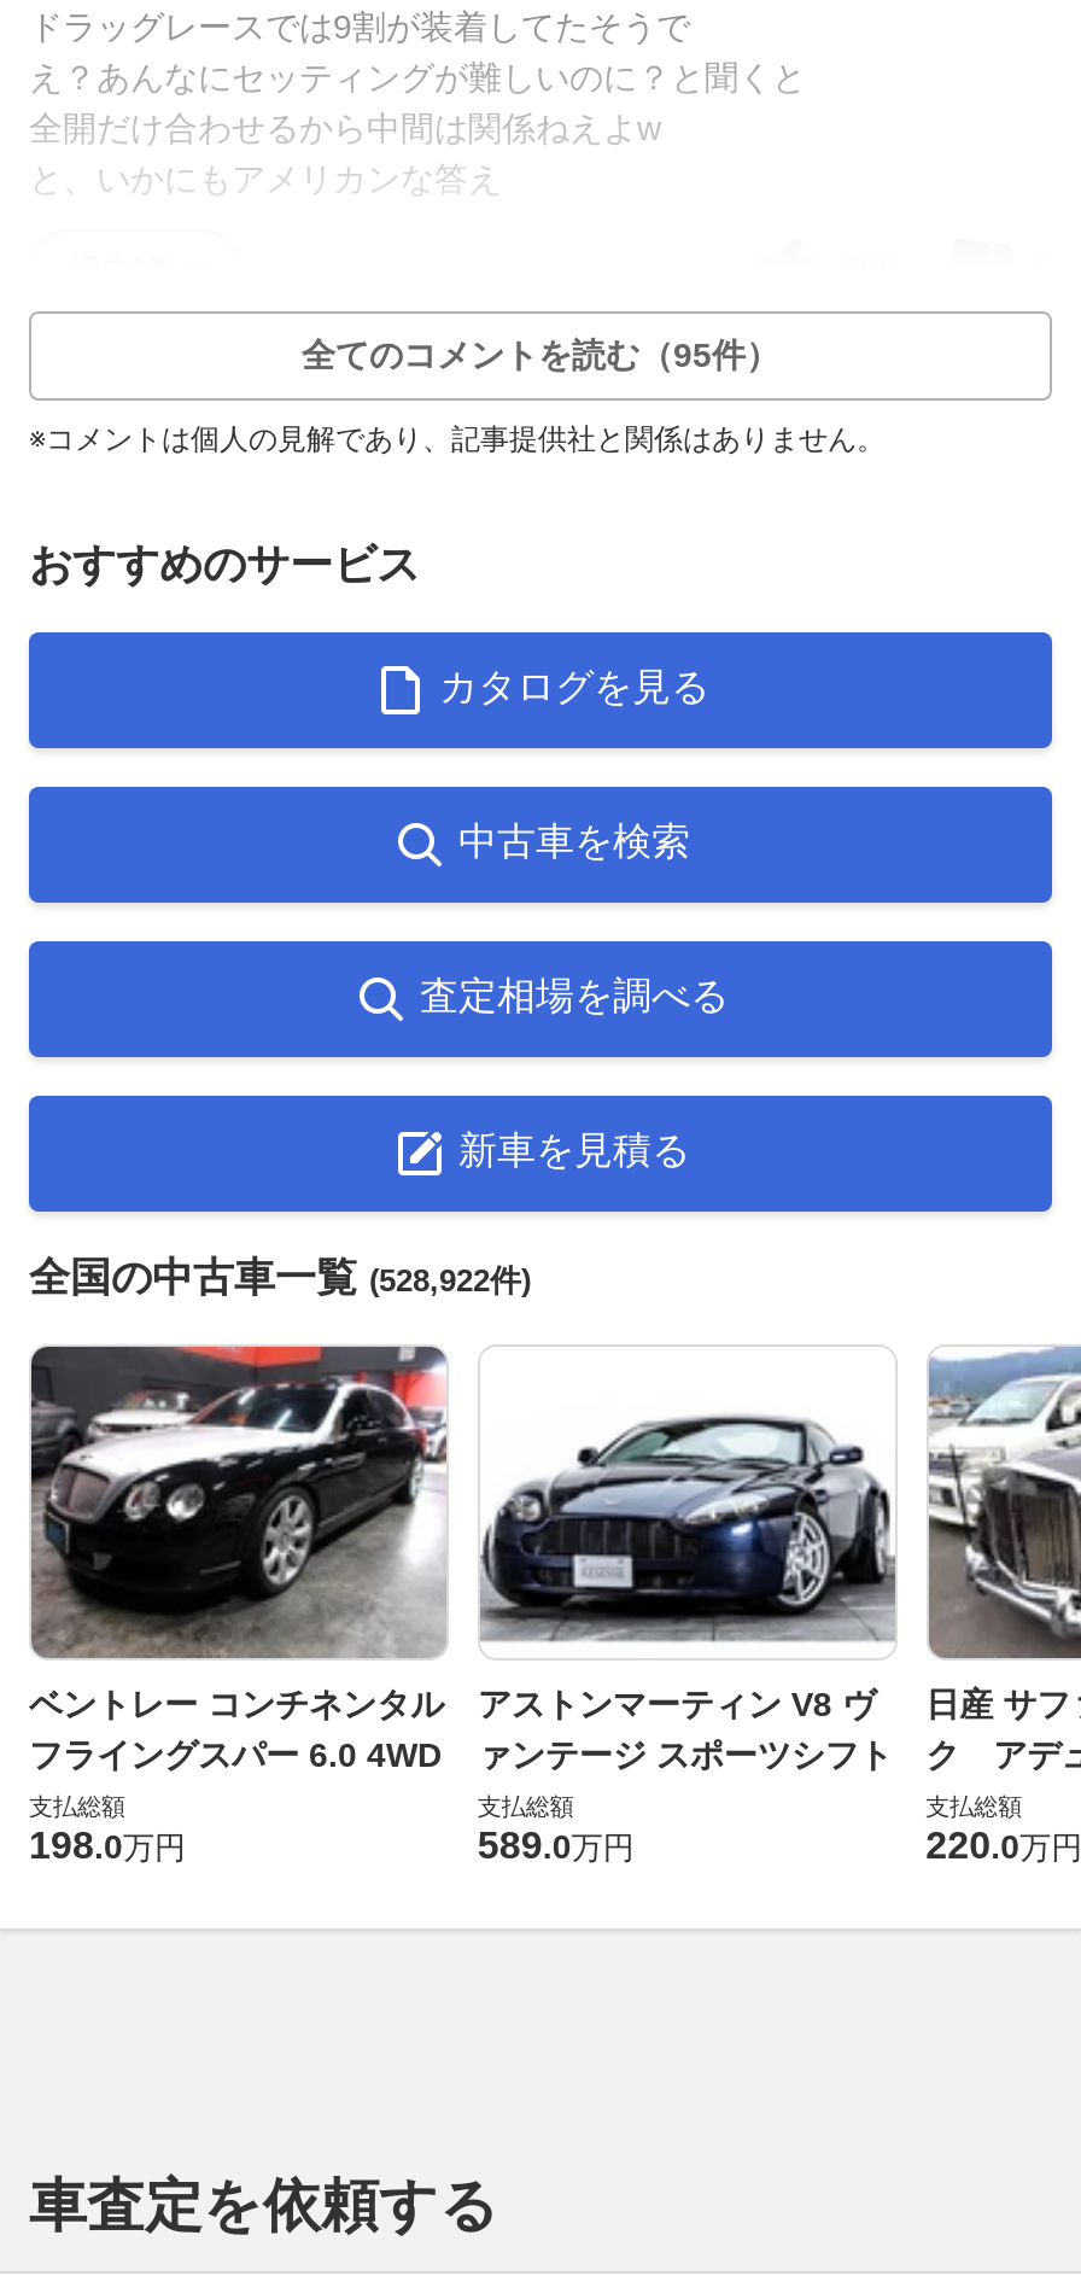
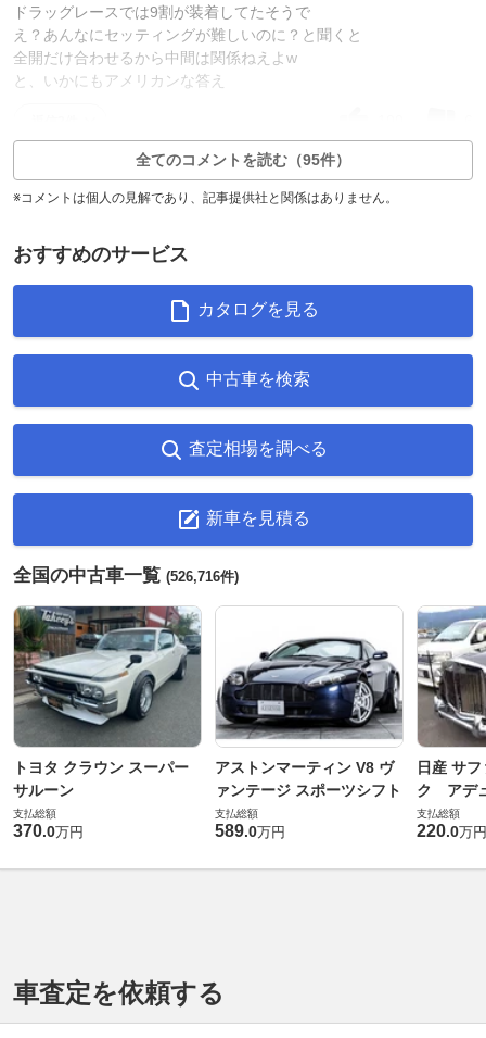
- 全国の中古車一覧(528,922件)
+ 全国の中古車一覧(526,716件)

- [image]
- ベントレー コンチネンタル
- フライングスパー 6.0 4WD
+ [image]
+ トヨタ クラウン スーパー
+ サルーン

- 198.0万円
+ 370.0万円
